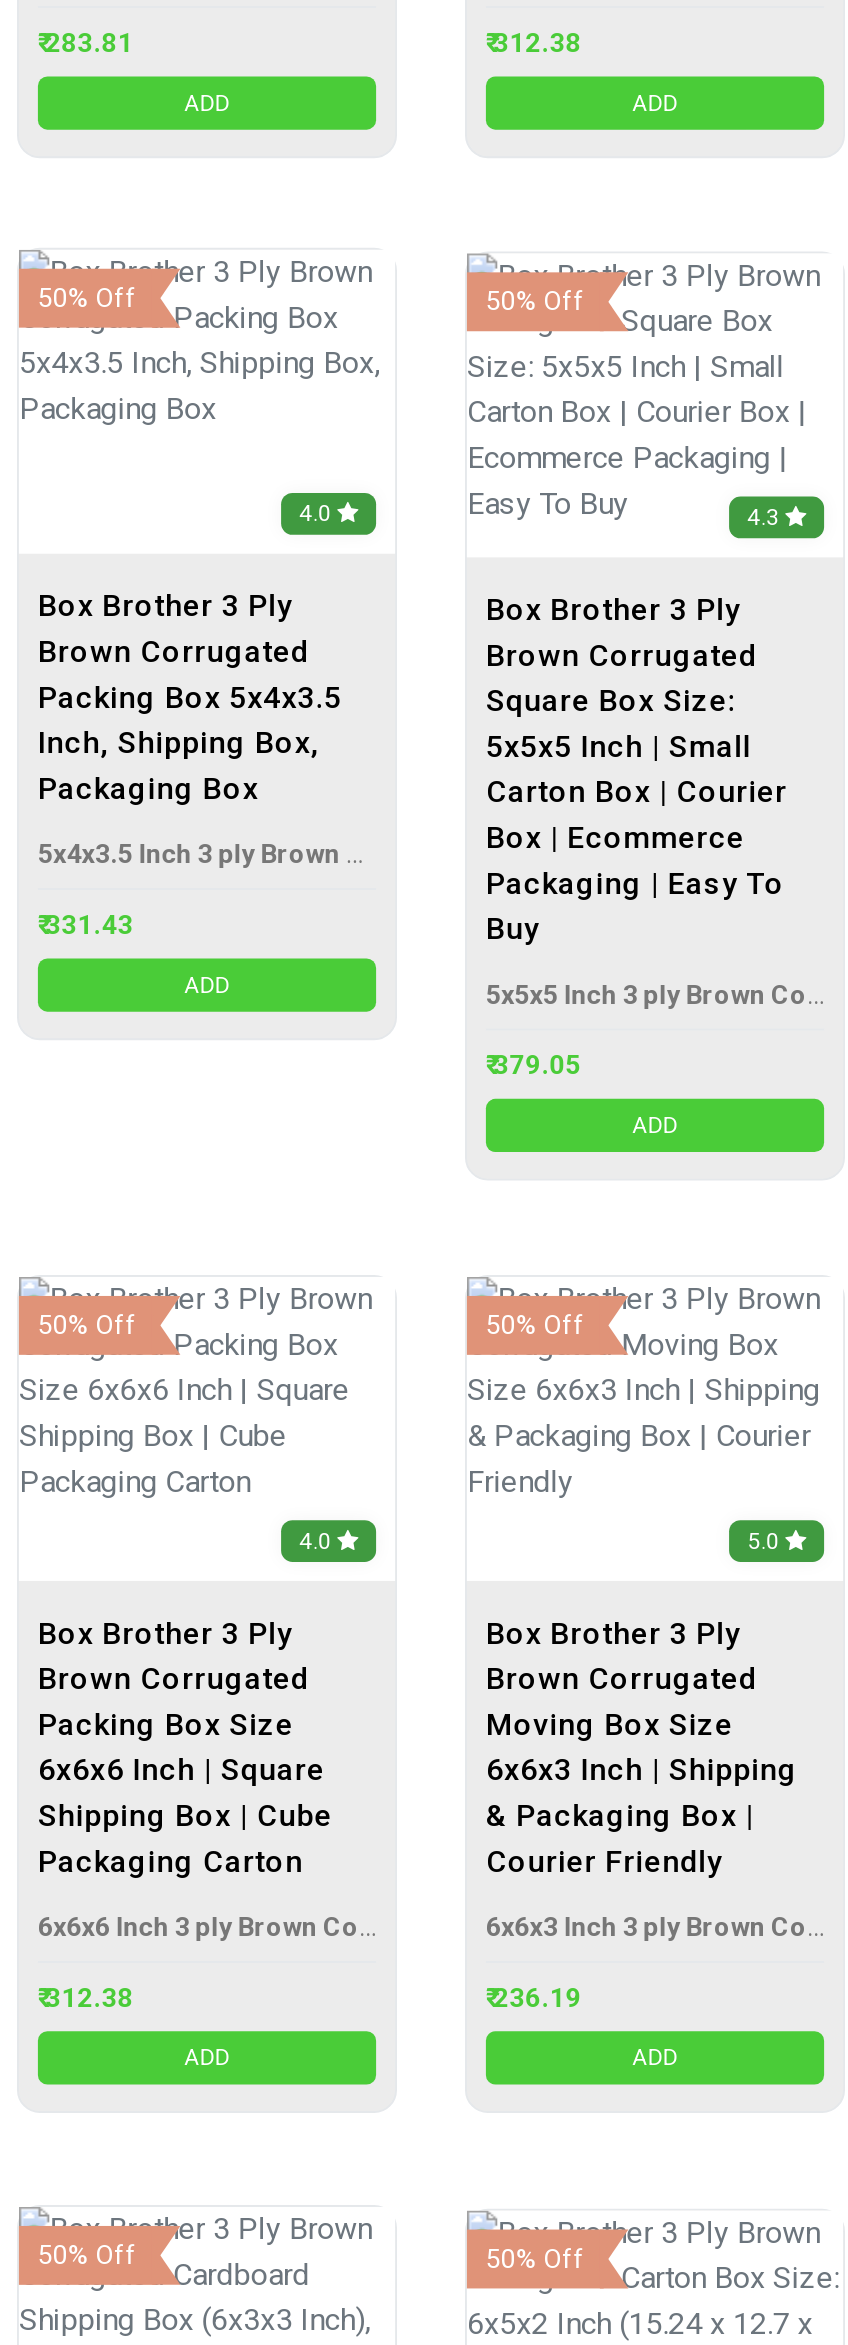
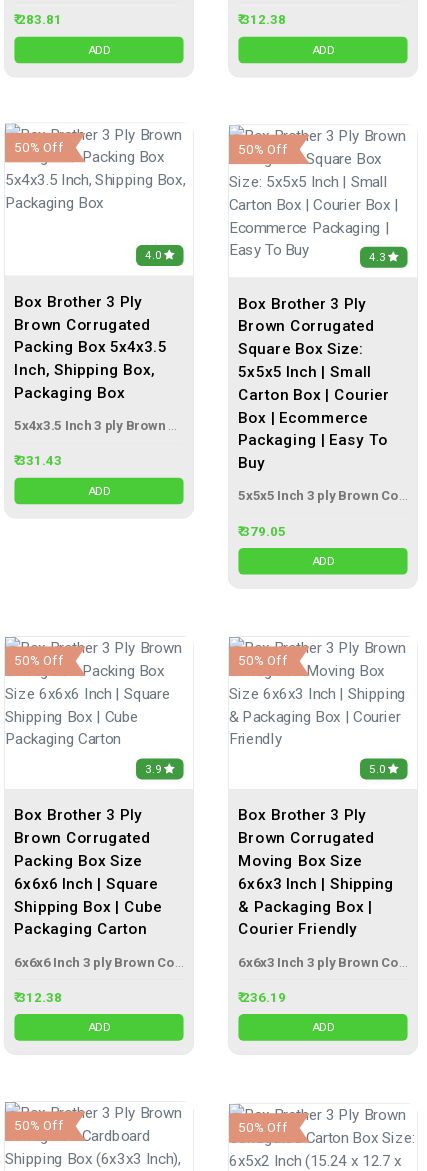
- 4.0
+ 3.9
